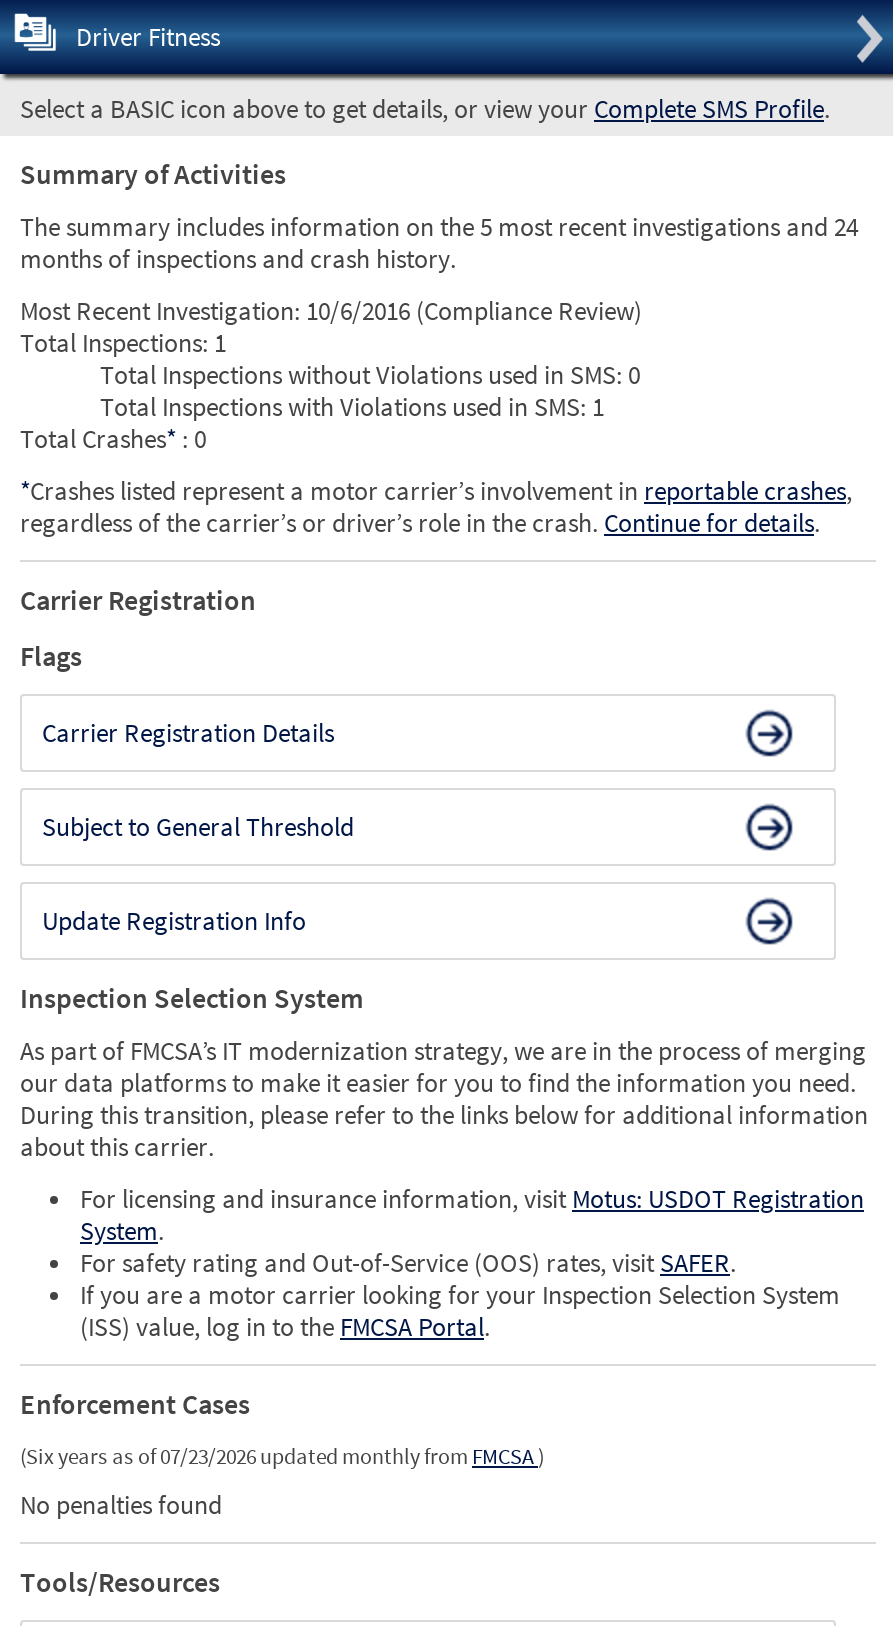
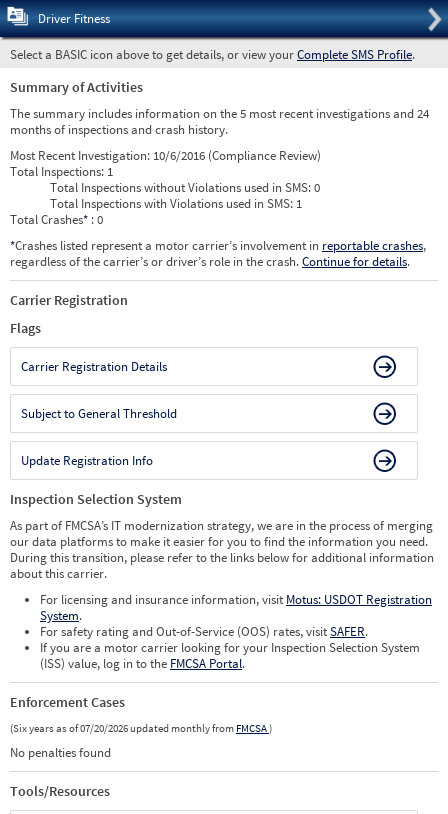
- (Six years as of 07/23/2026 updated monthly from FMCSA)
+ (Six years as of 07/20/2026 updated monthly from FMCSA)
